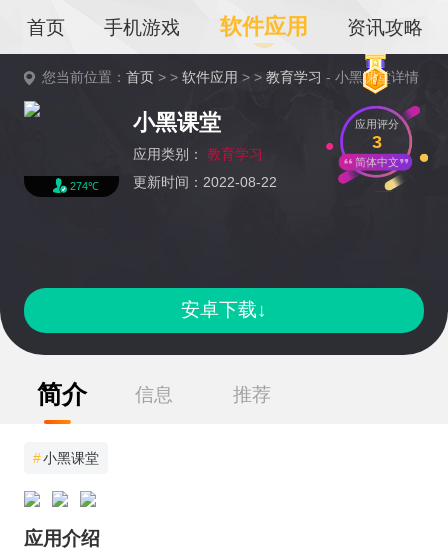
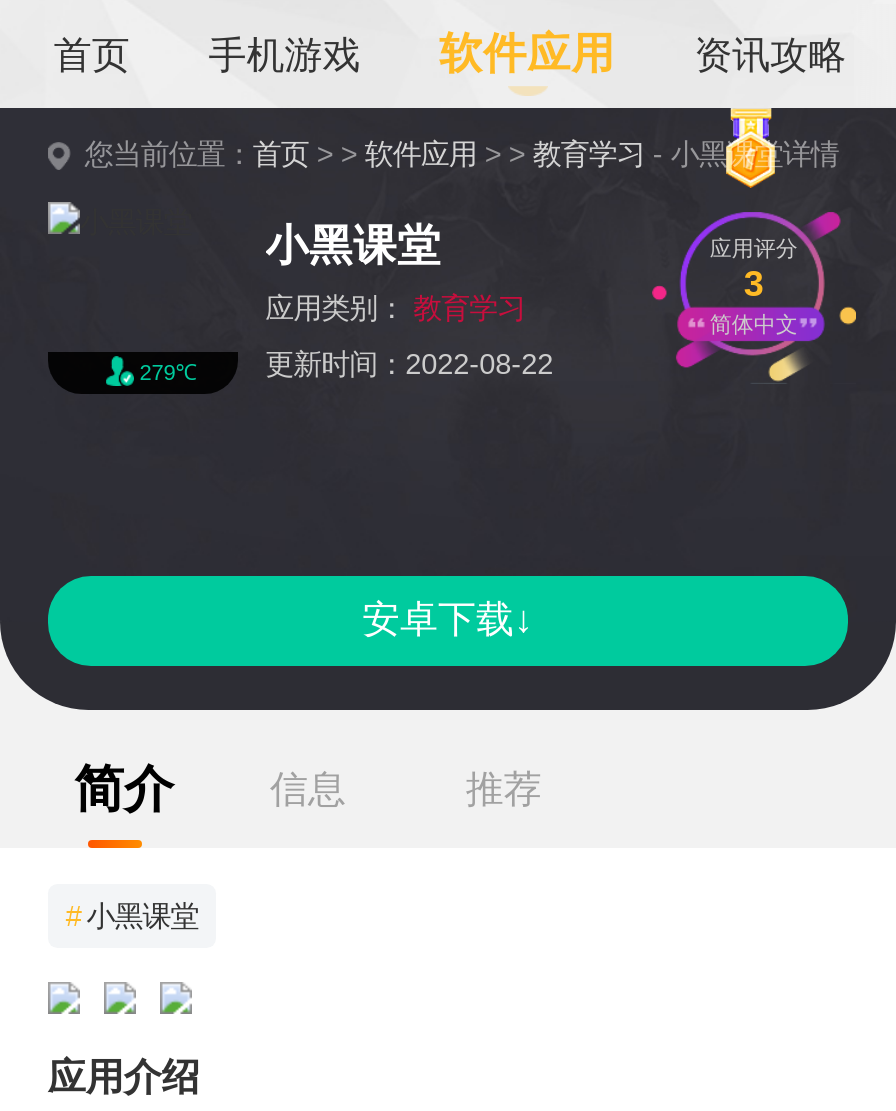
- 274℃
+ 279℃
